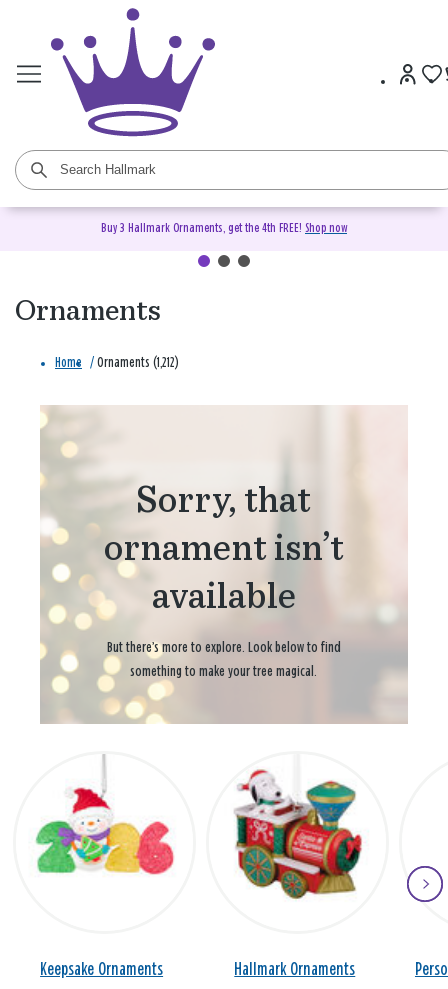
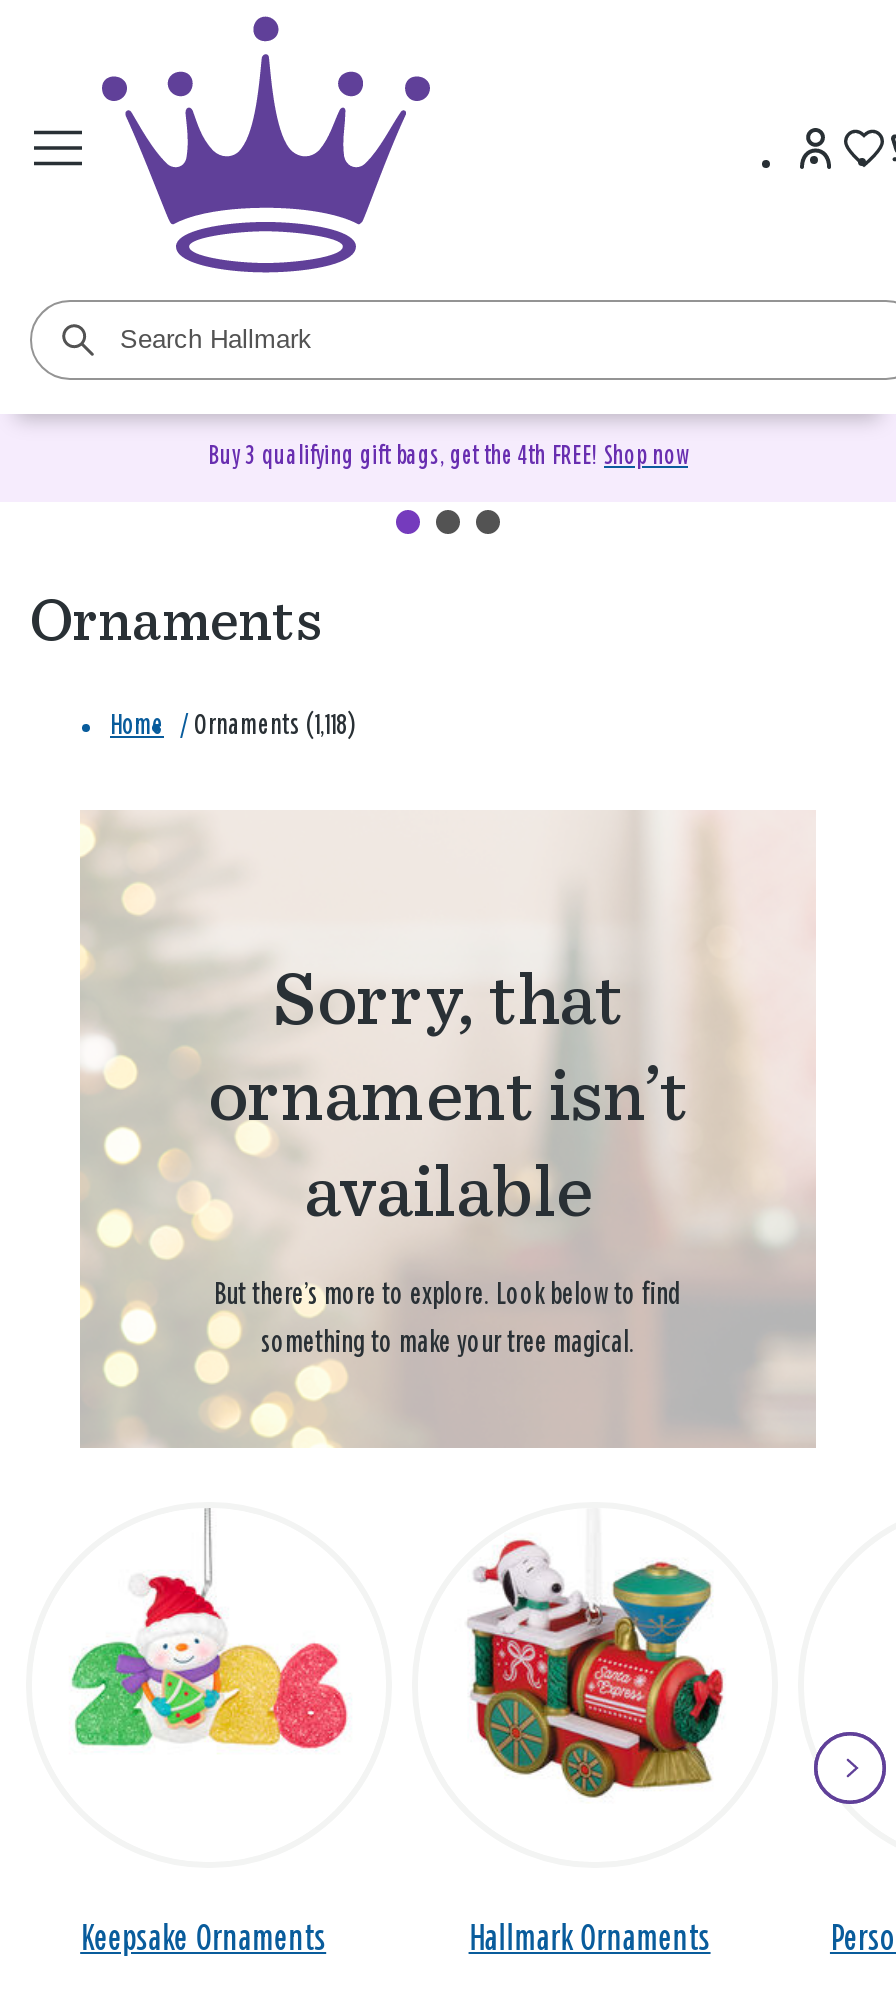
- Buy 3 Hallmark Ornaments, get the 4th FREE! Shop now
+ Buy 3 qualifying gift bags, get the 4th FREE! Shop now

- Home / Ornaments (1,212)
+ Home / Ornaments (1,118)
